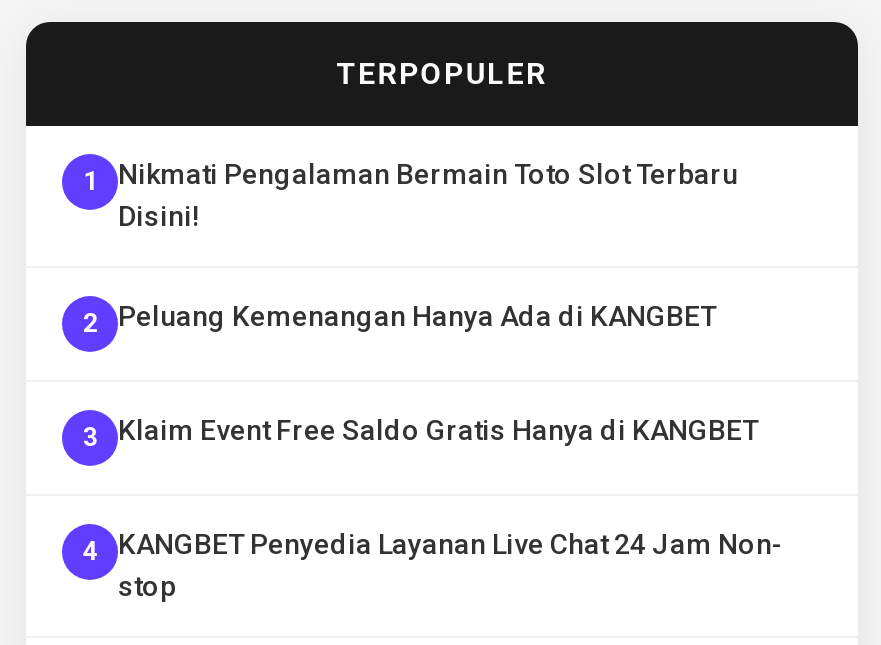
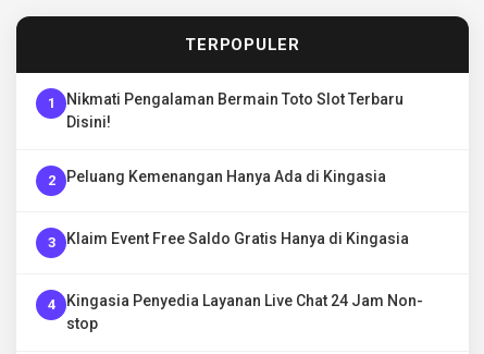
- Peluang Kemenangan Hanya Ada di KANGBET
+ Peluang Kemenangan Hanya Ada di Kingasia

- Klaim Event Free Saldo Gratis Hanya di KANGBET
+ Klaim Event Free Saldo Gratis Hanya di Kingasia

- KANGBET Penyedia Layanan Live Chat 24 Jam Non-
+ Kingasia Penyedia Layanan Live Chat 24 Jam Non-
